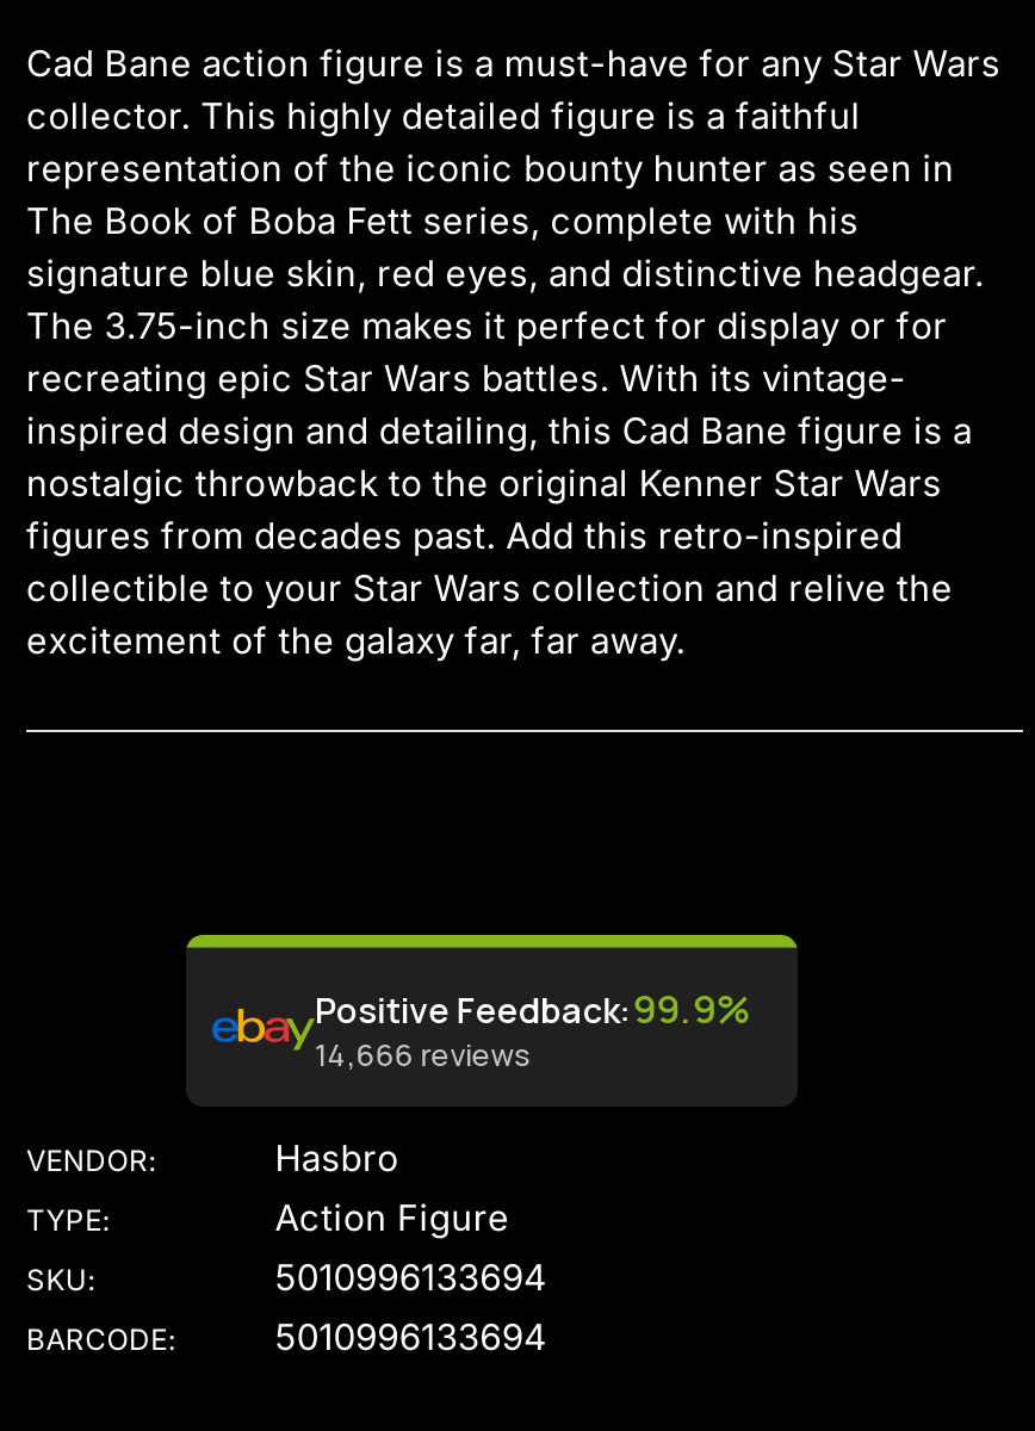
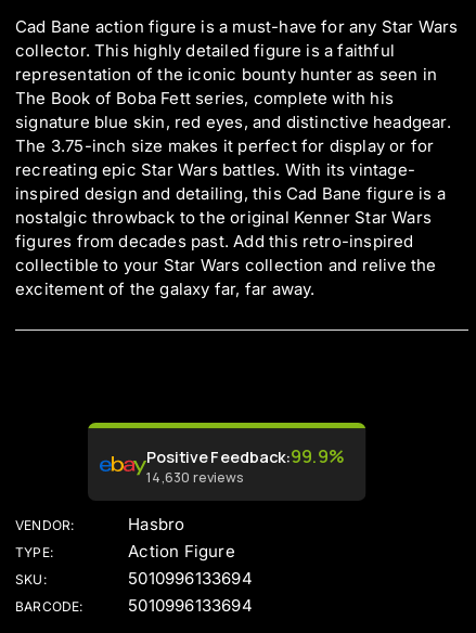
- 14,666 reviews
+ 14,630 reviews
